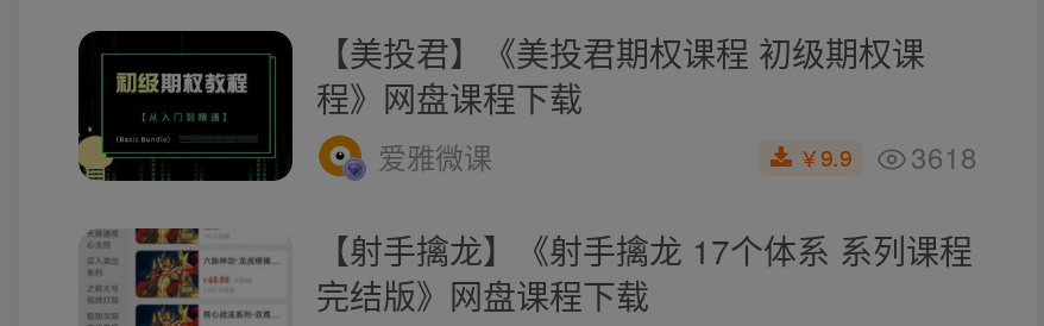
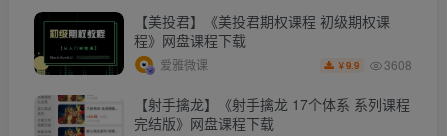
- ￥9.9 3618
+ ￥9.9 3608
